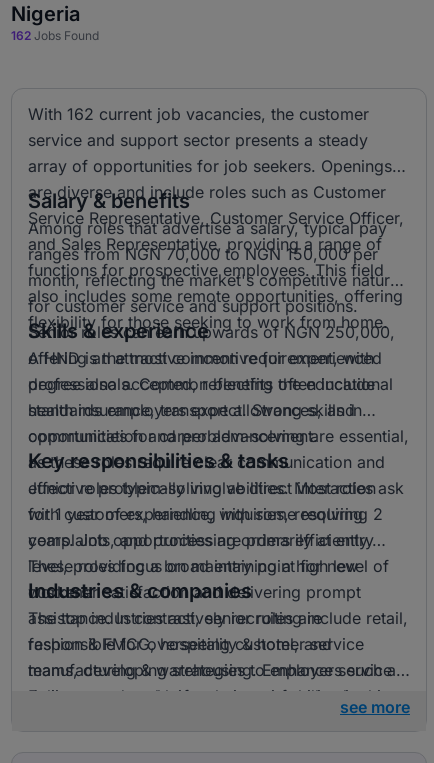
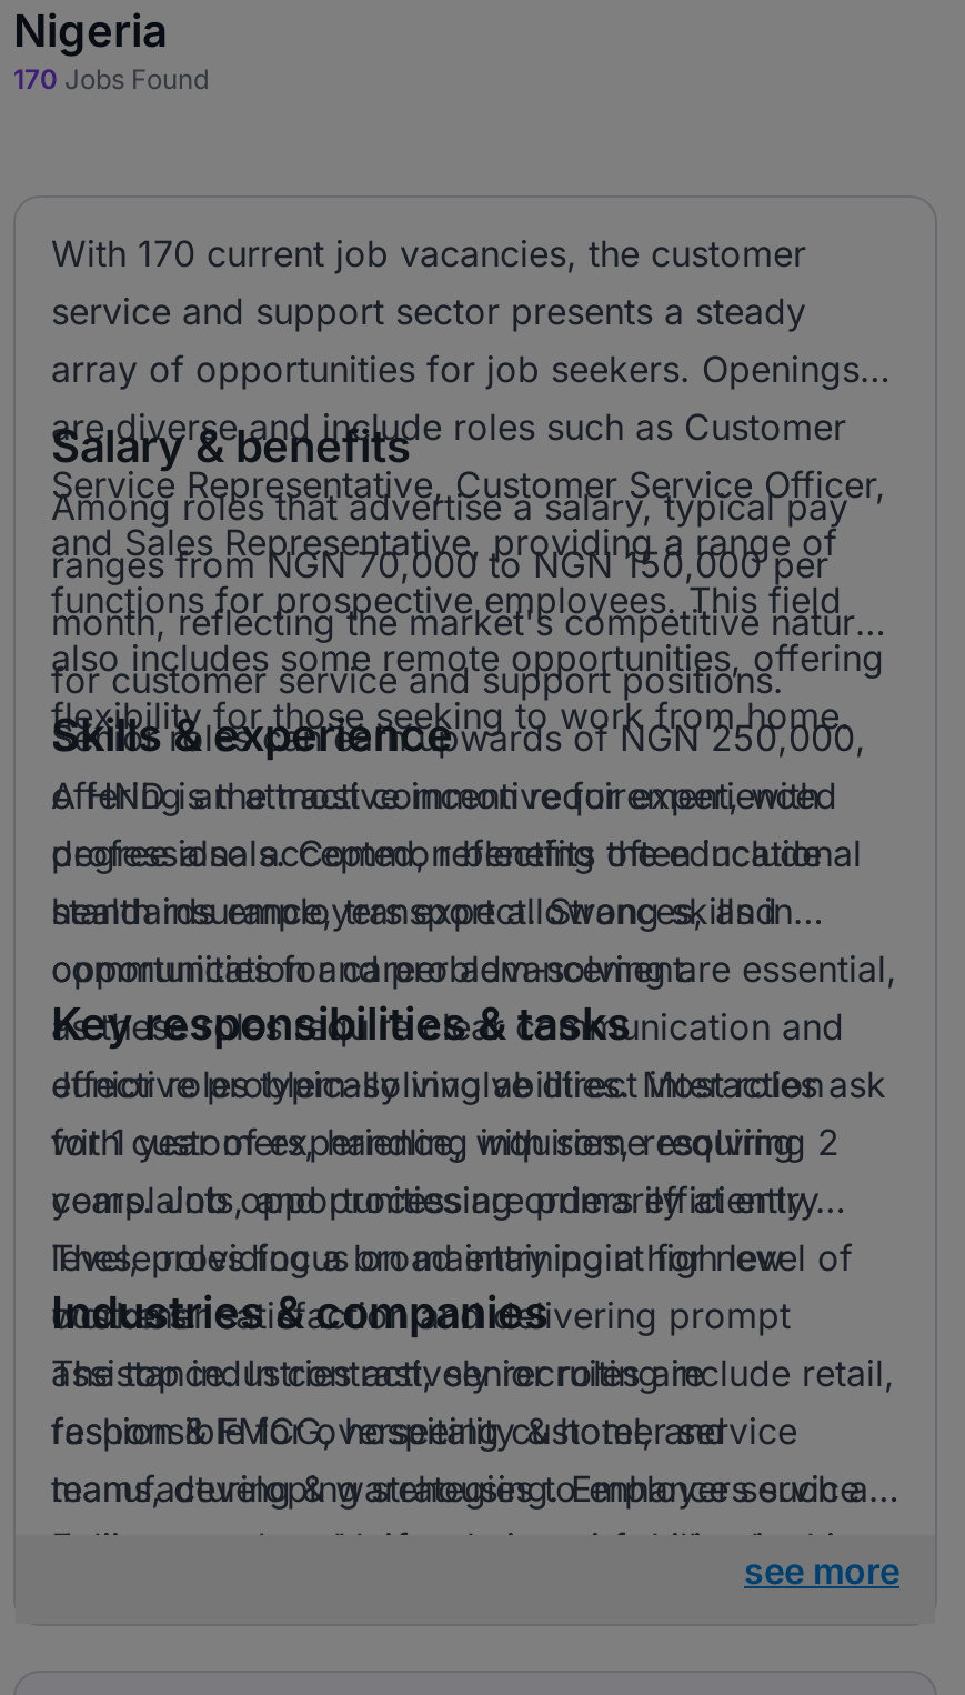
- 162 Jobs Found
+ 170 Jobs Found

- With 162 current job vacancies, the customer
+ With 170 current job vacancies, the customer
